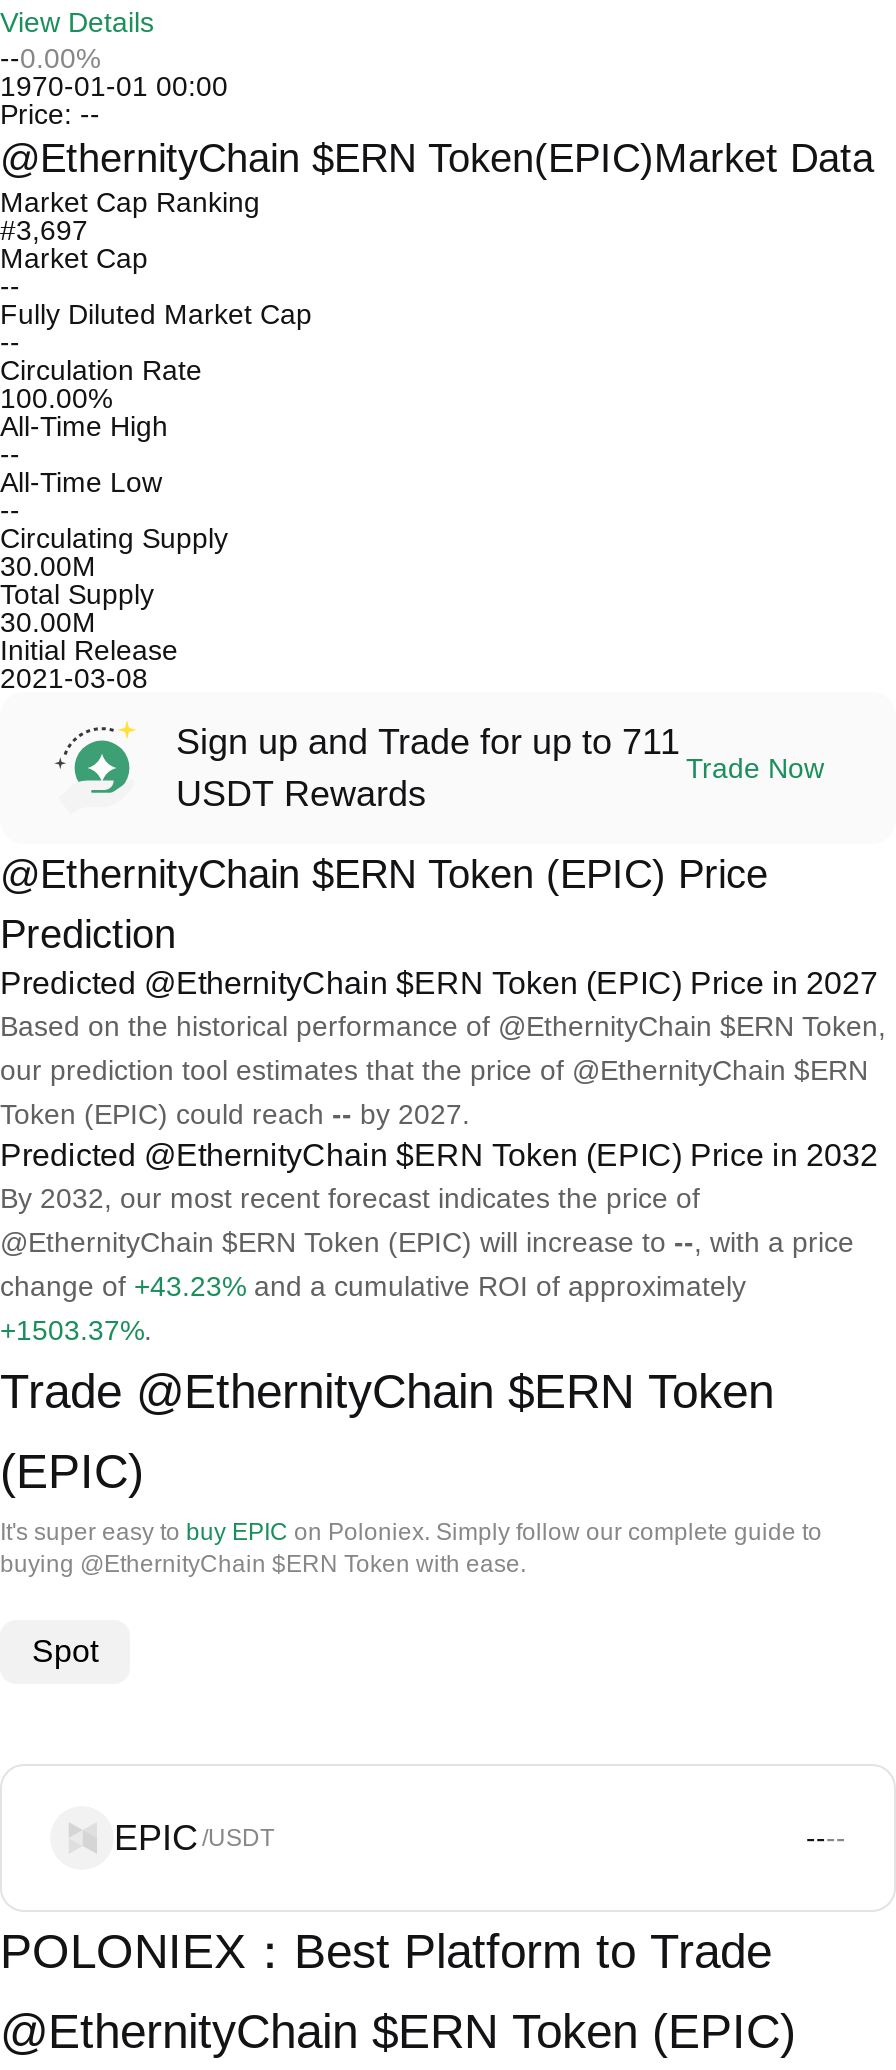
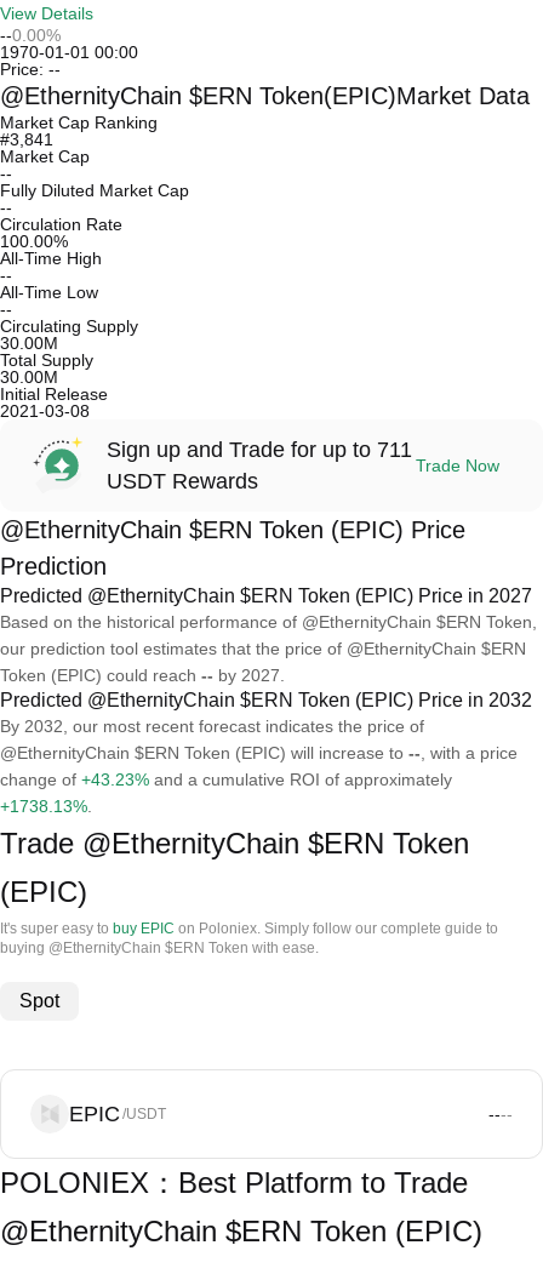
- #3,697
+ #3,841

- +1503.37%.
+ +1738.13%.
